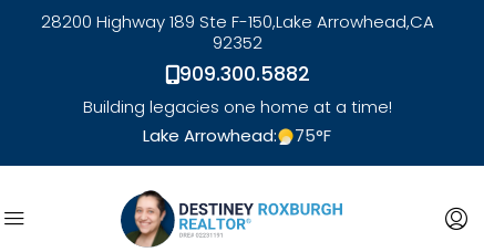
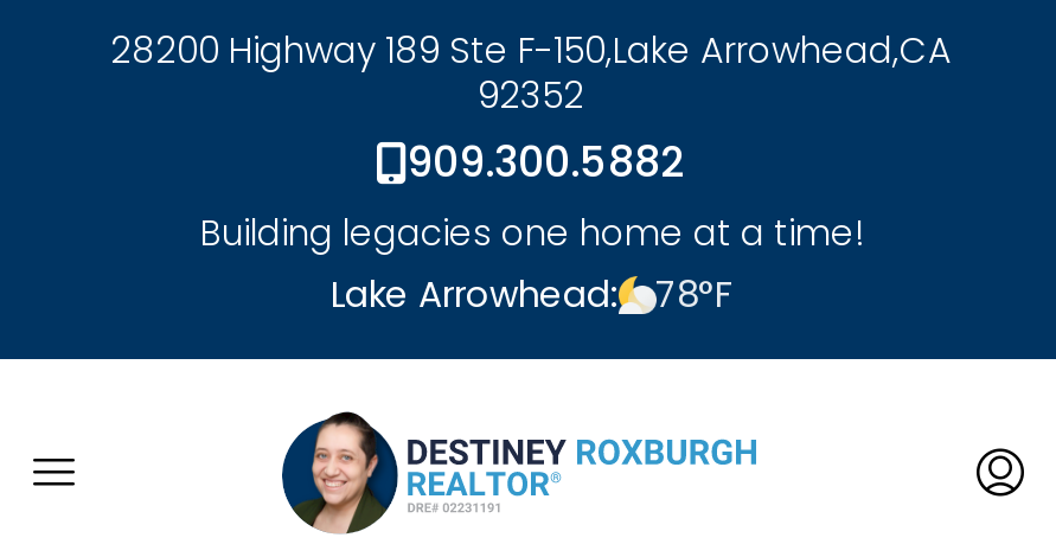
- Lake Arrowhead: 75°F
+ Lake Arrowhead: 78°F
